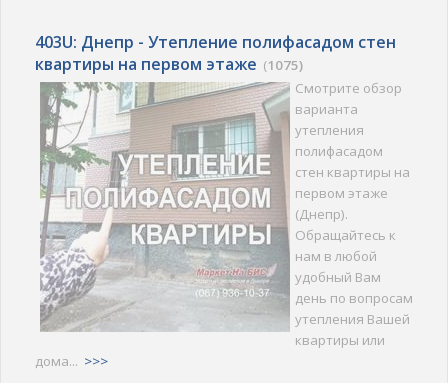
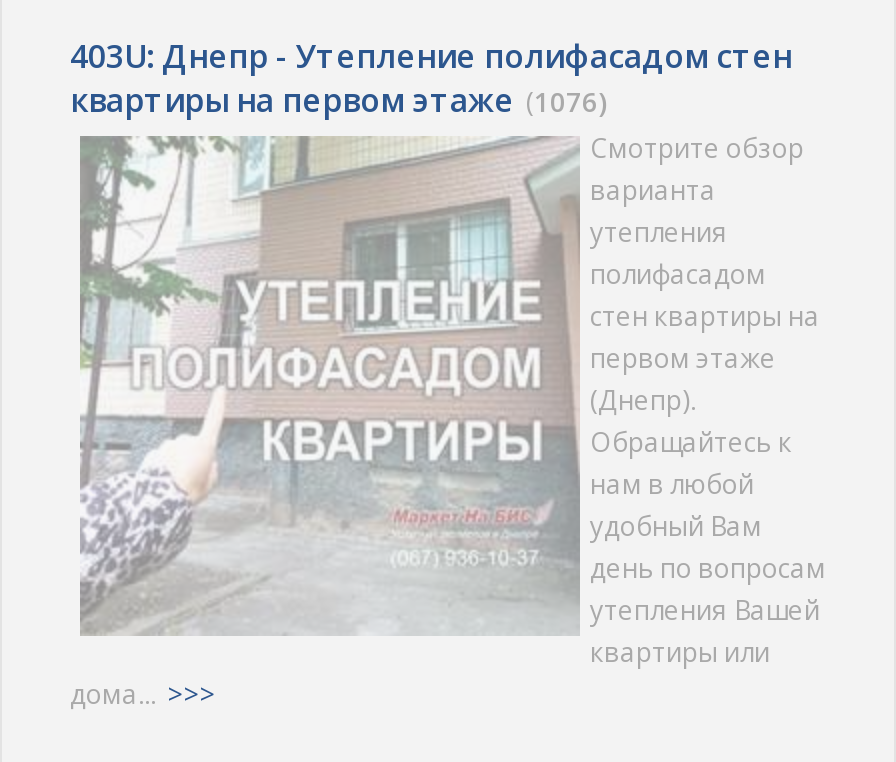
- квартиры на первом этаже (1075)
+ квартиры на первом этаже (1076)
